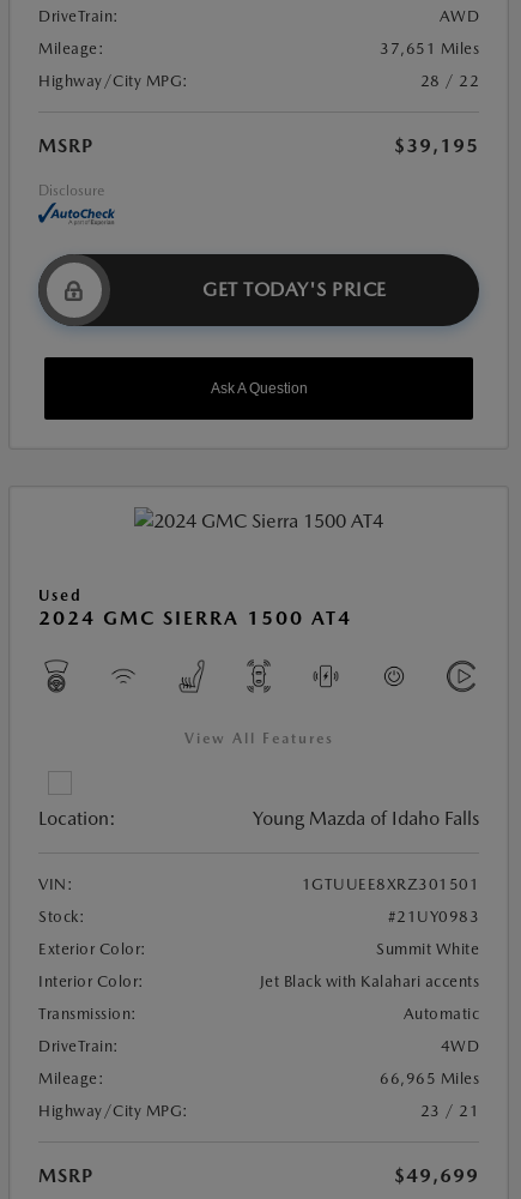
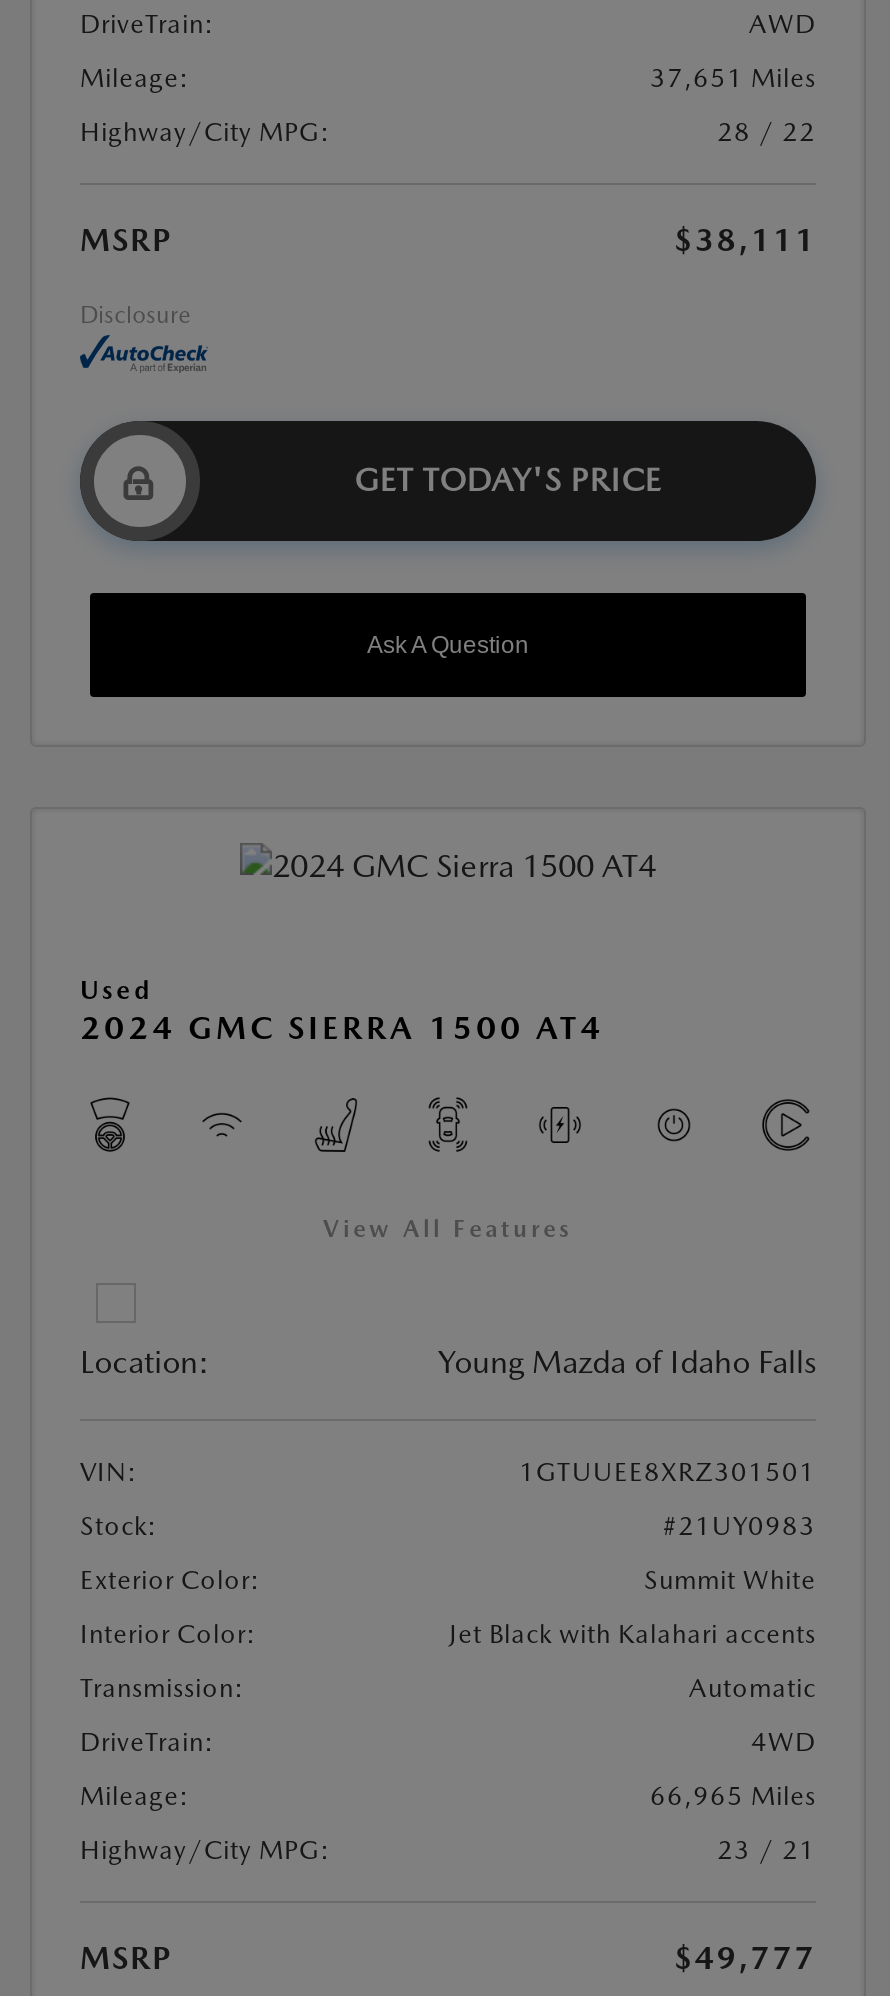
- $39,195
+ $38,111

- $49,699
+ $49,777
